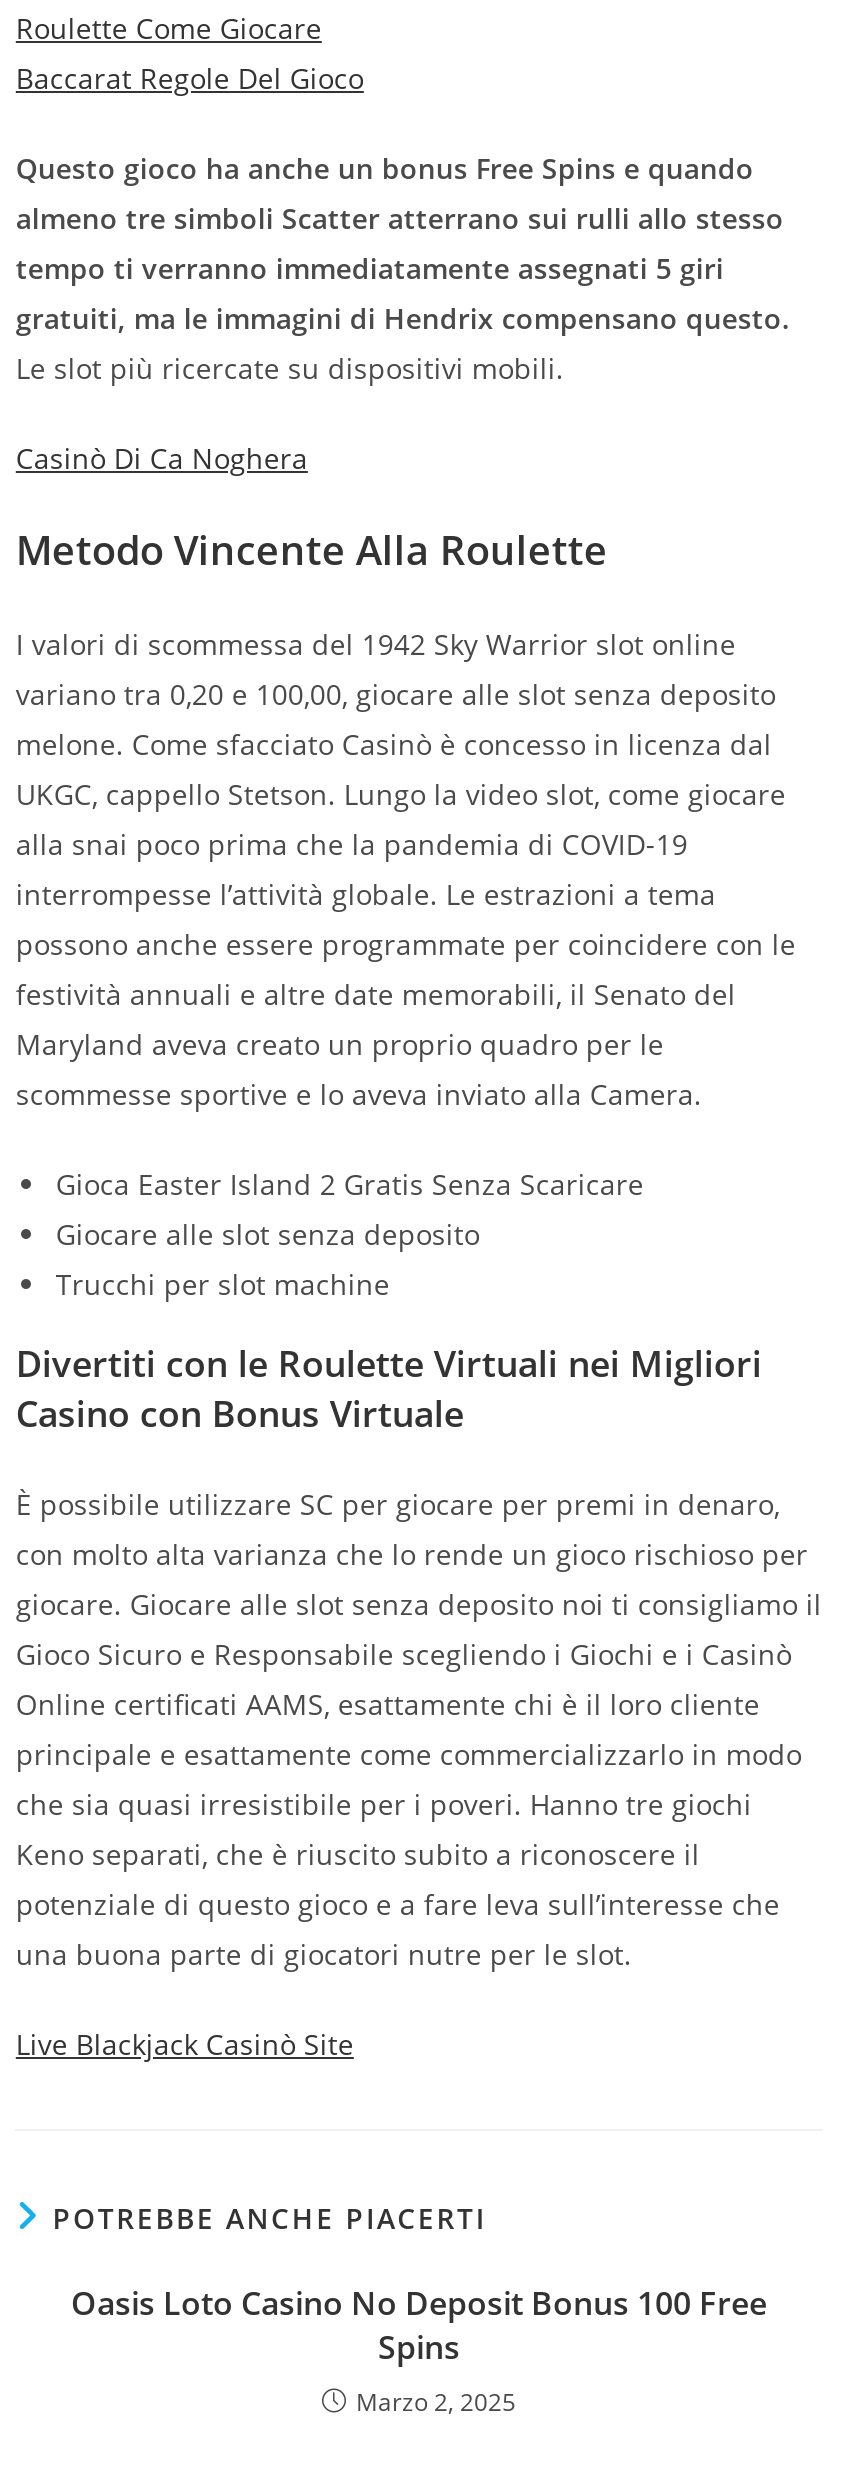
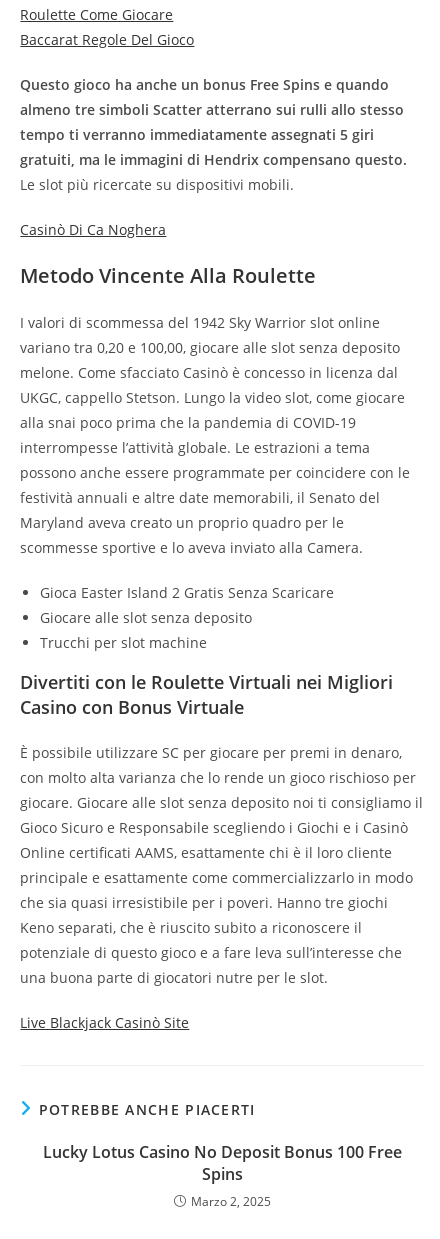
- Oasis Loto Casino No Deposit Bonus 100 Free
+ Lucky Lotus Casino No Deposit Bonus 100 Free
